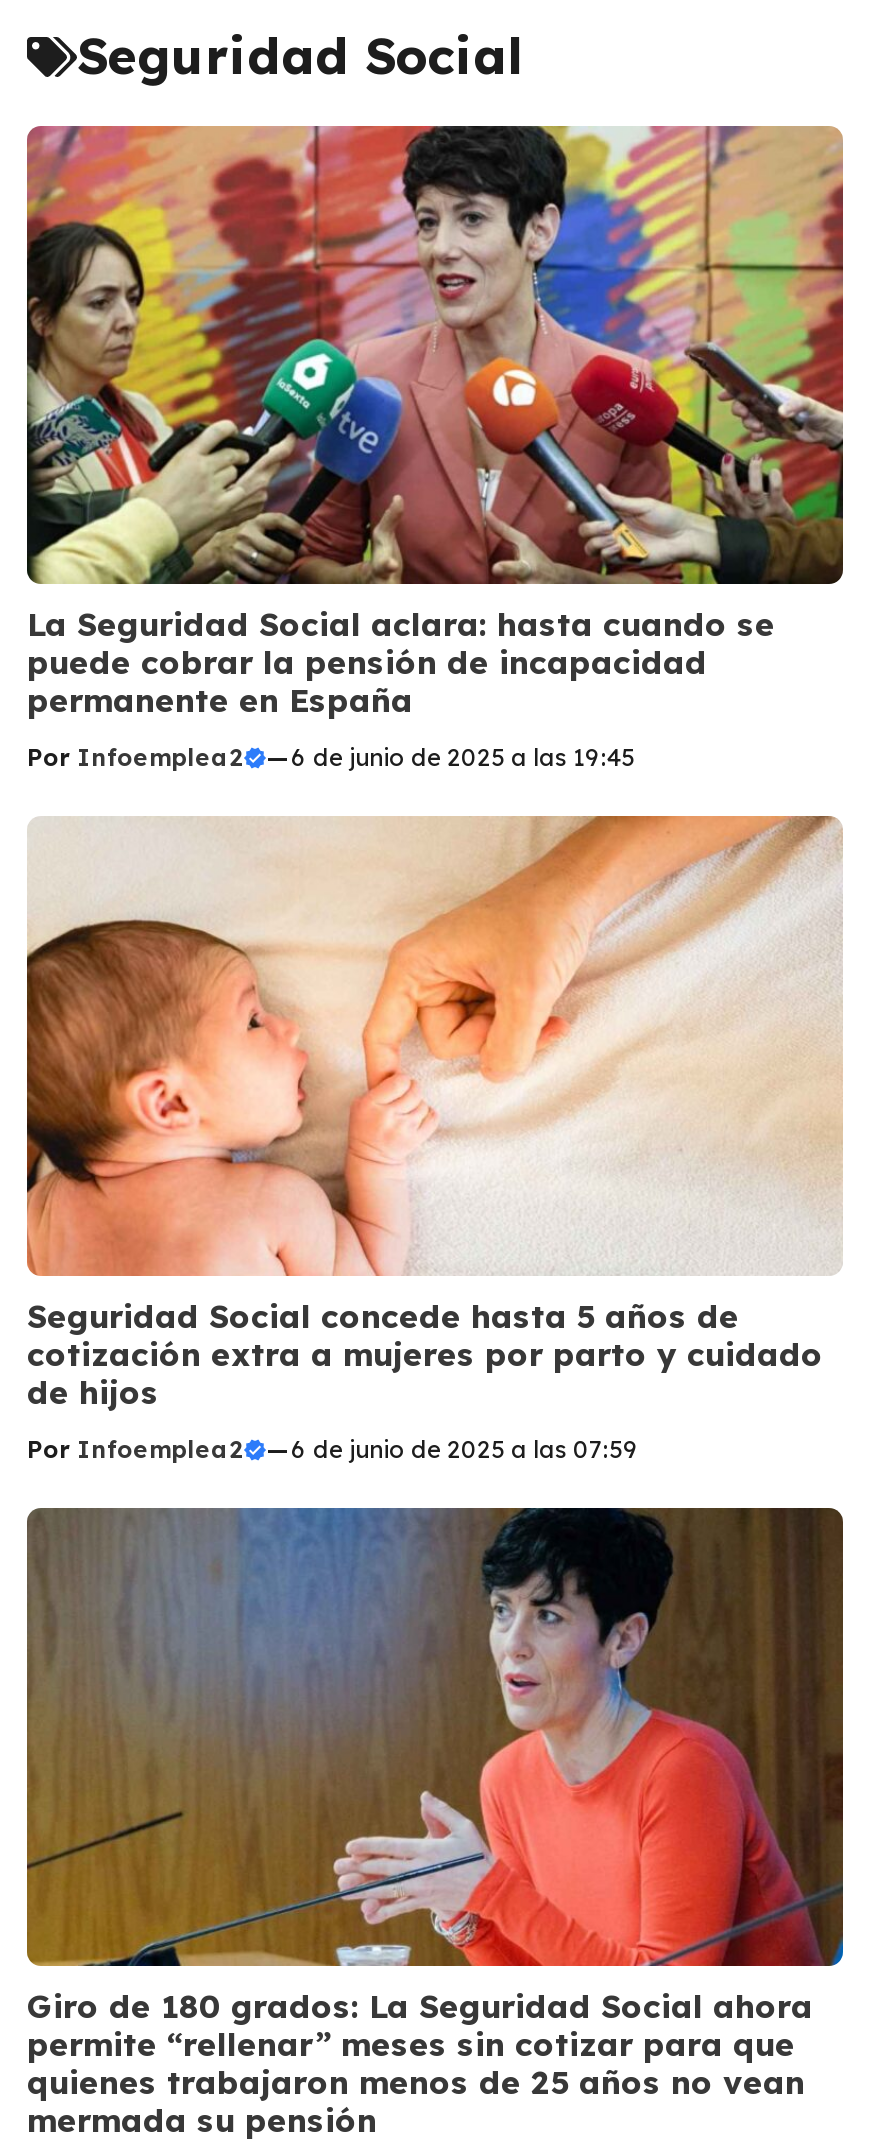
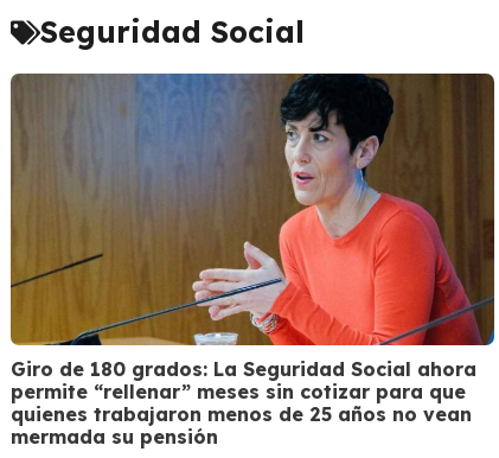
- [image]
- La Seguridad Social aclara: hasta cuando se
- puede cobrar la pensión de incapacidad
- permanente en España
- Por Infoemplea2
- —6 de junio de 2025 a las 19:45

- [image]
- Seguridad Social concede hasta 5 años de
- cotización extra a mujeres por parto y cuidado
- de hijos
- Por Infoemplea2
- —6 de junio de 2025 a las 07:59
